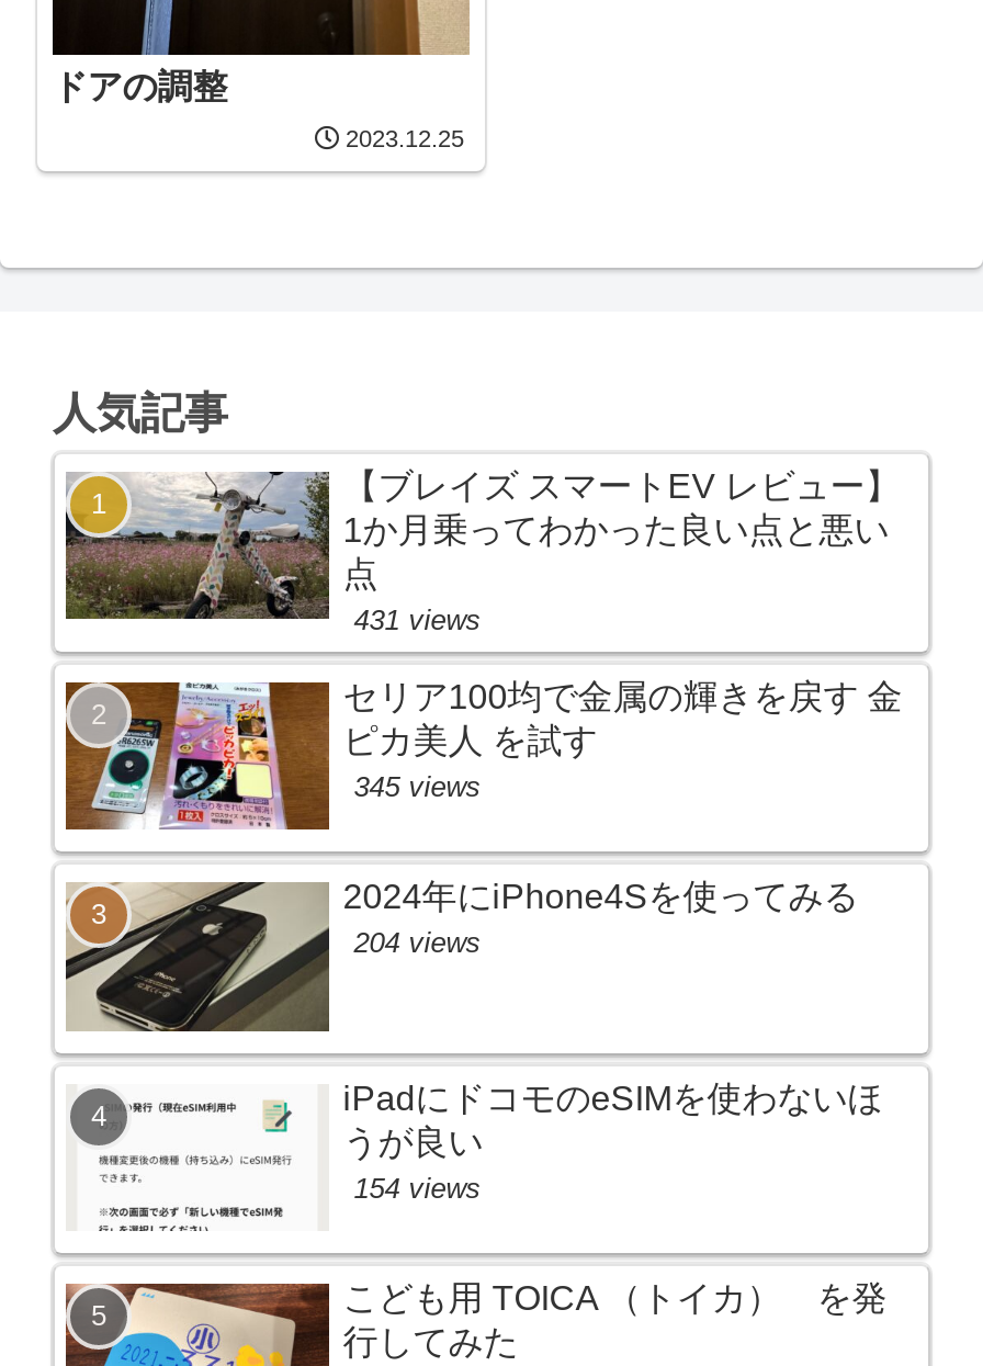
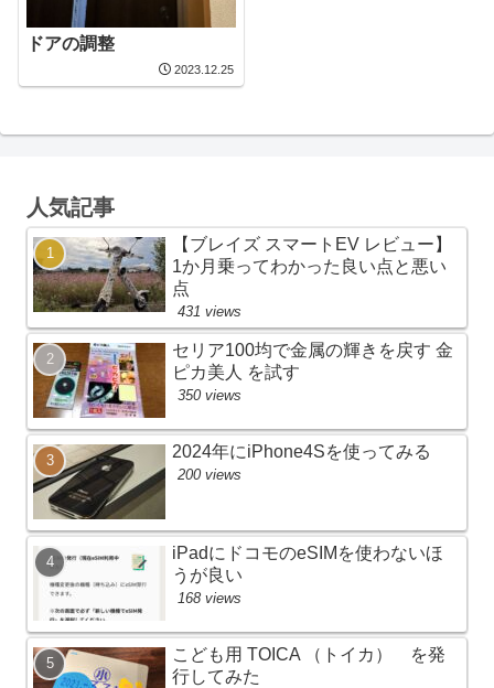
- 345 views
+ 350 views

- 204 views
+ 200 views

- 154 views
+ 168 views
